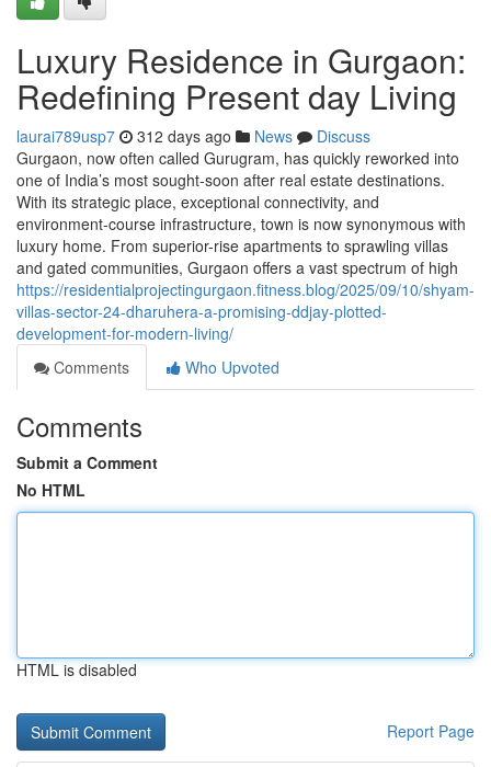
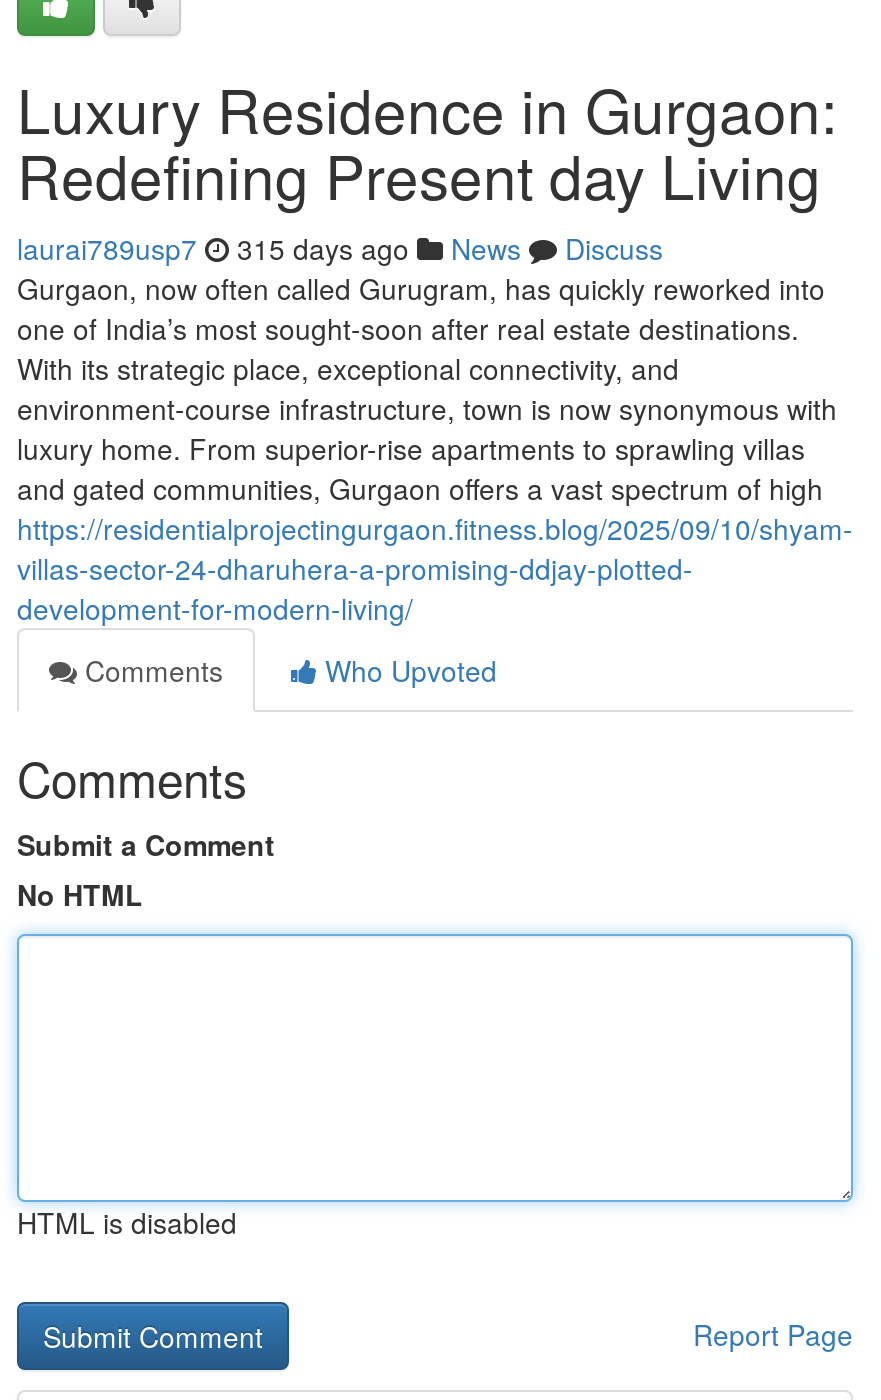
- laurai789usp7 312 days ago News Discuss
+ laurai789usp7 315 days ago News Discuss
